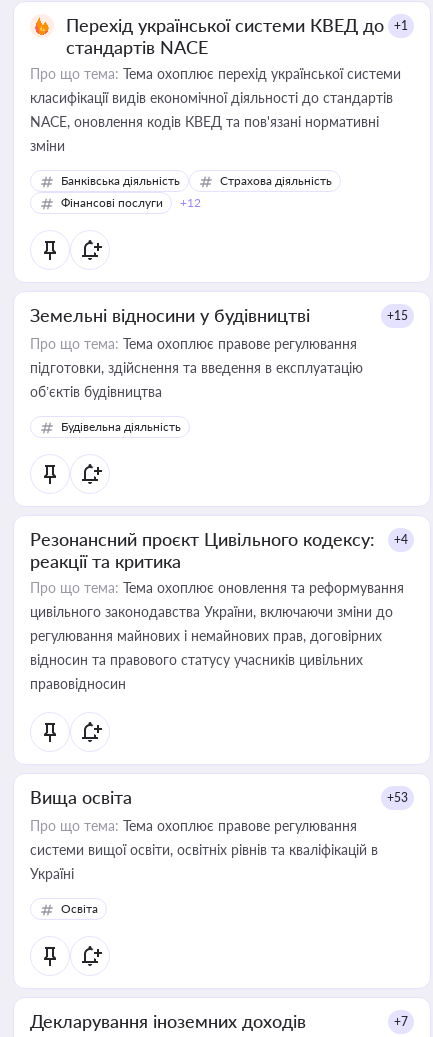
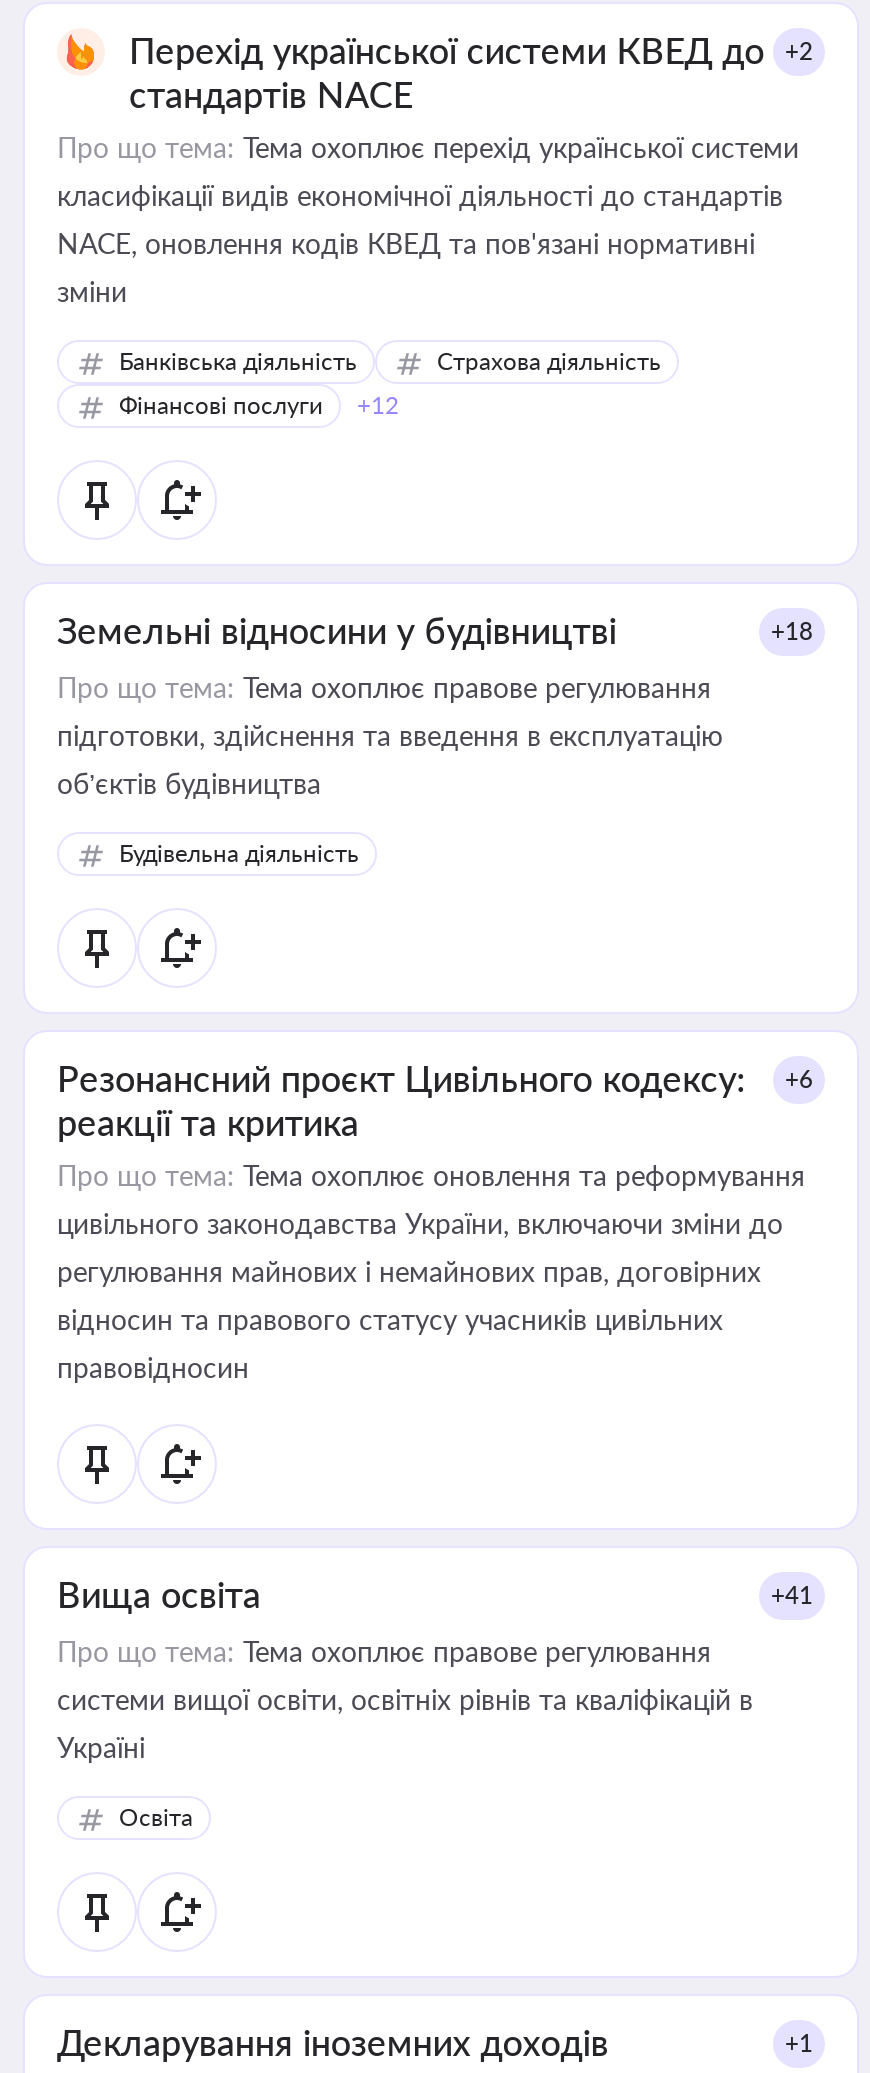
- Перехід української системи КВЕД до +1
+ Перехід української системи КВЕД до +2

- +15
+ +18

- Резонансний проєкт Цивільного кодексу: +4
+ Резонансний проєкт Цивільного кодексу: +6

- +53
+ +41

- +7
+ +1
